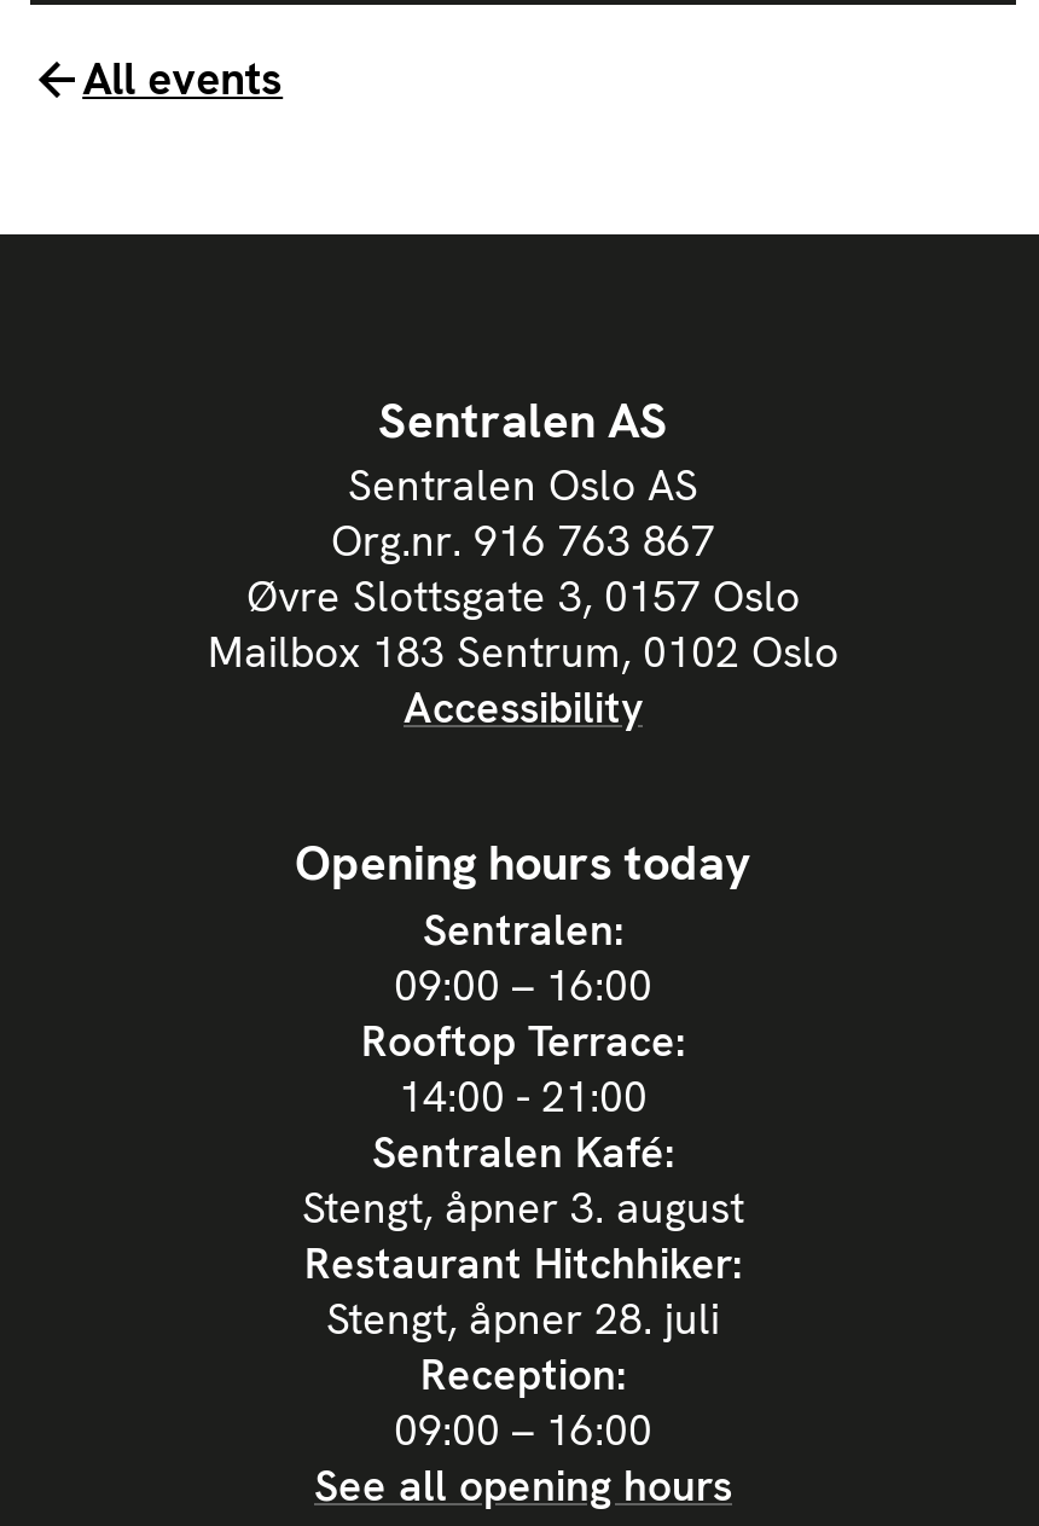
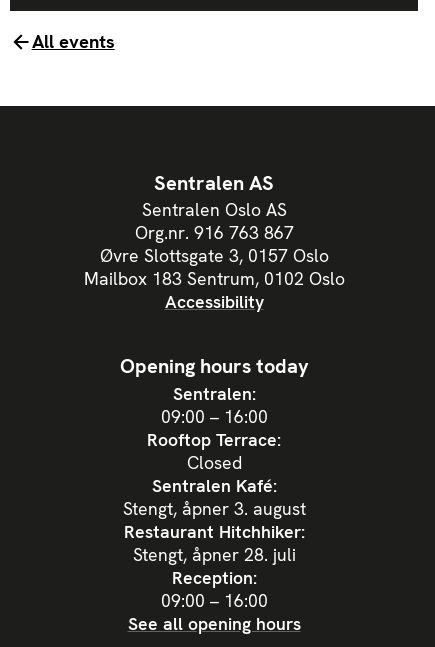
- 14:00 - 21:00
+ Closed
